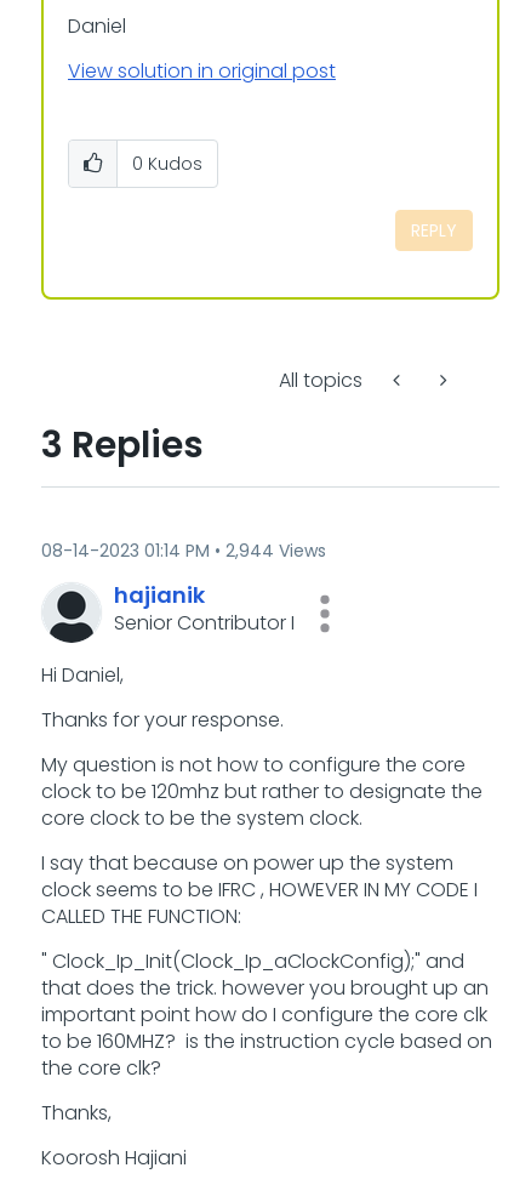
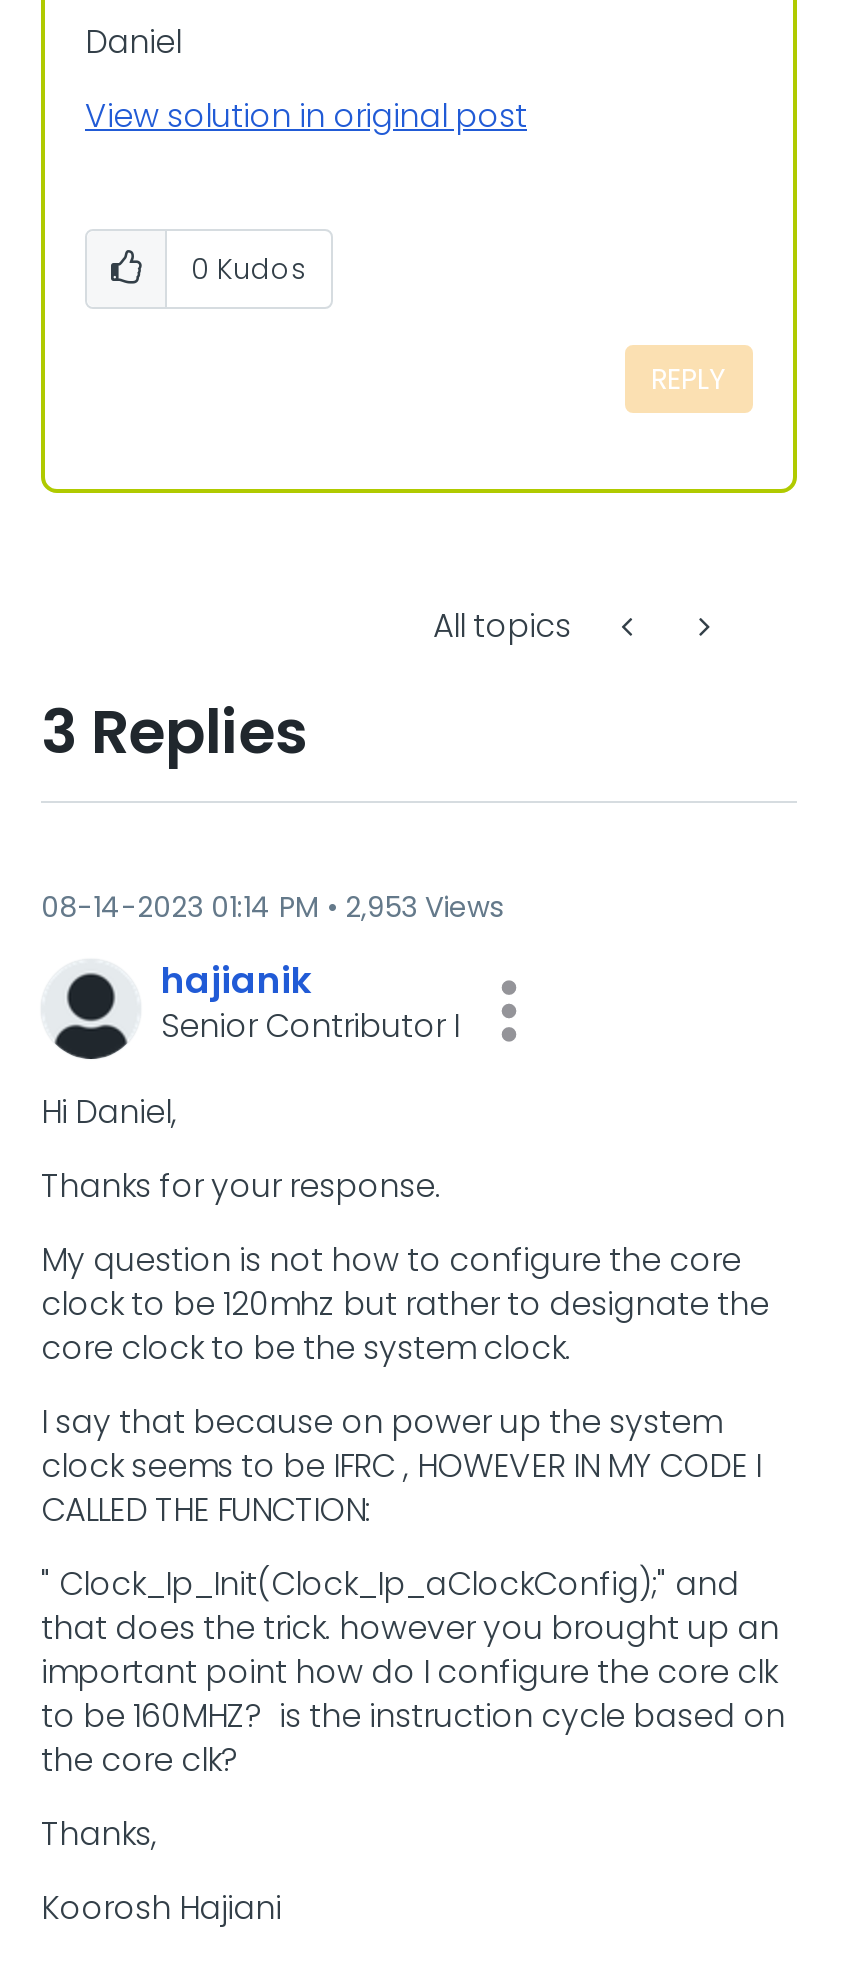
- 08-14-2023 01:14 PM 2,944 Views
+ 08-14-2023 01:14 PM 2,953 Views
